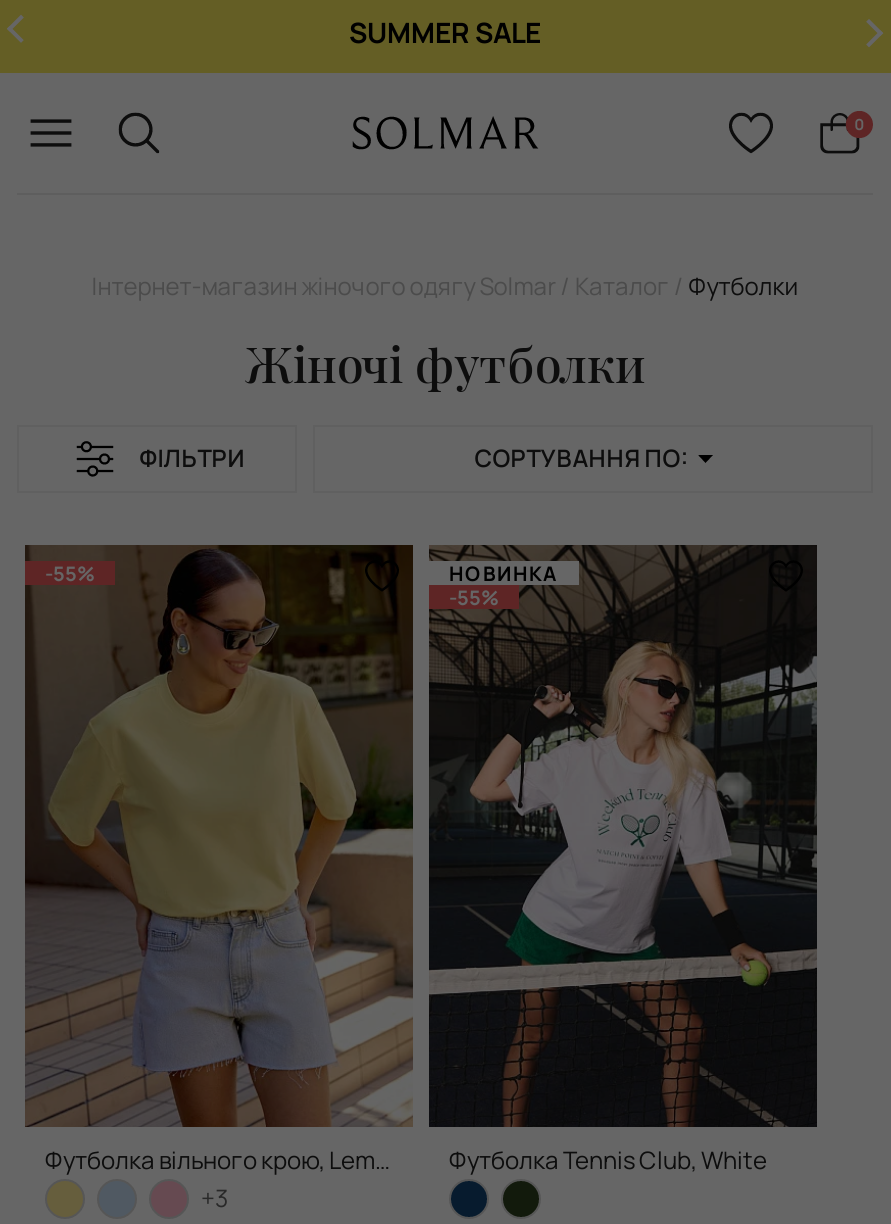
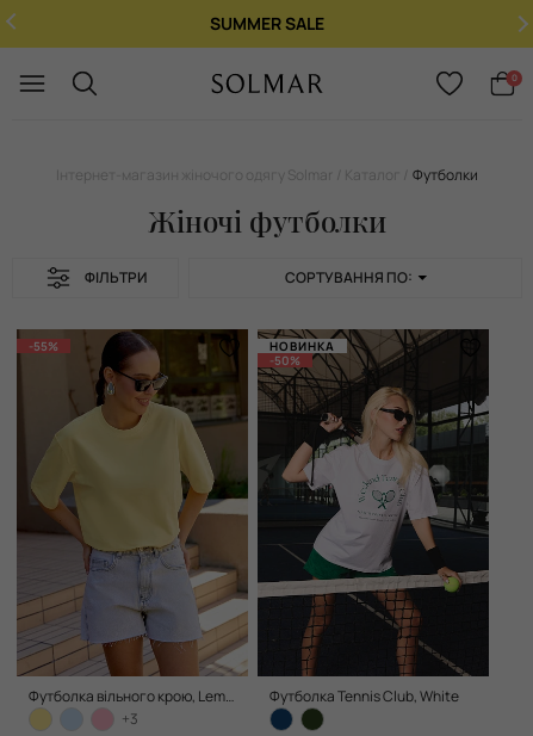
- -55%
+ -50%
